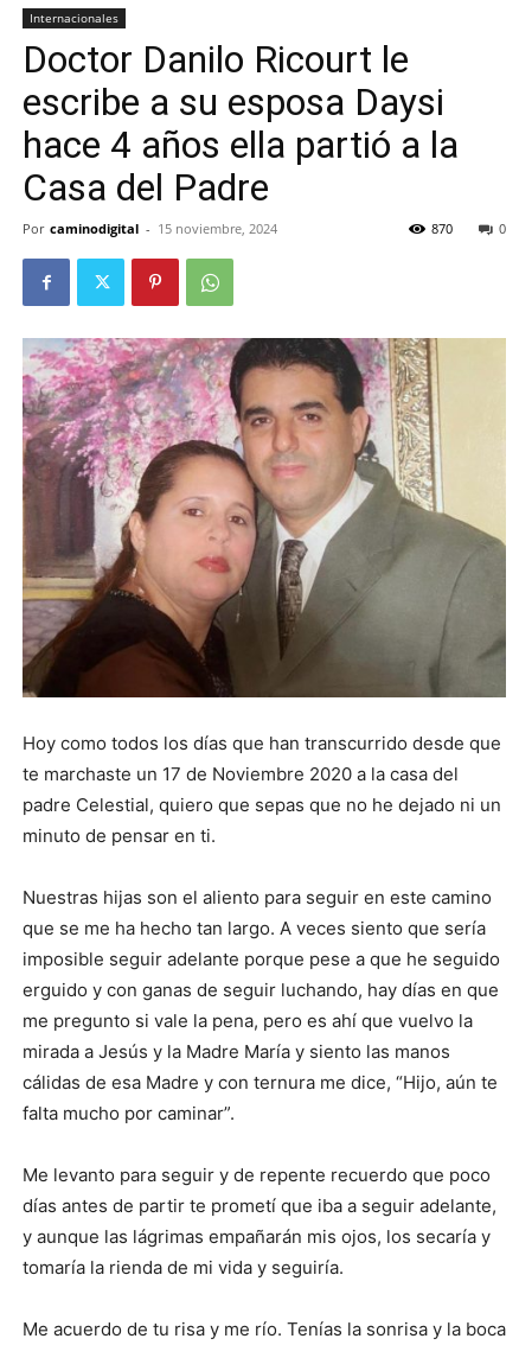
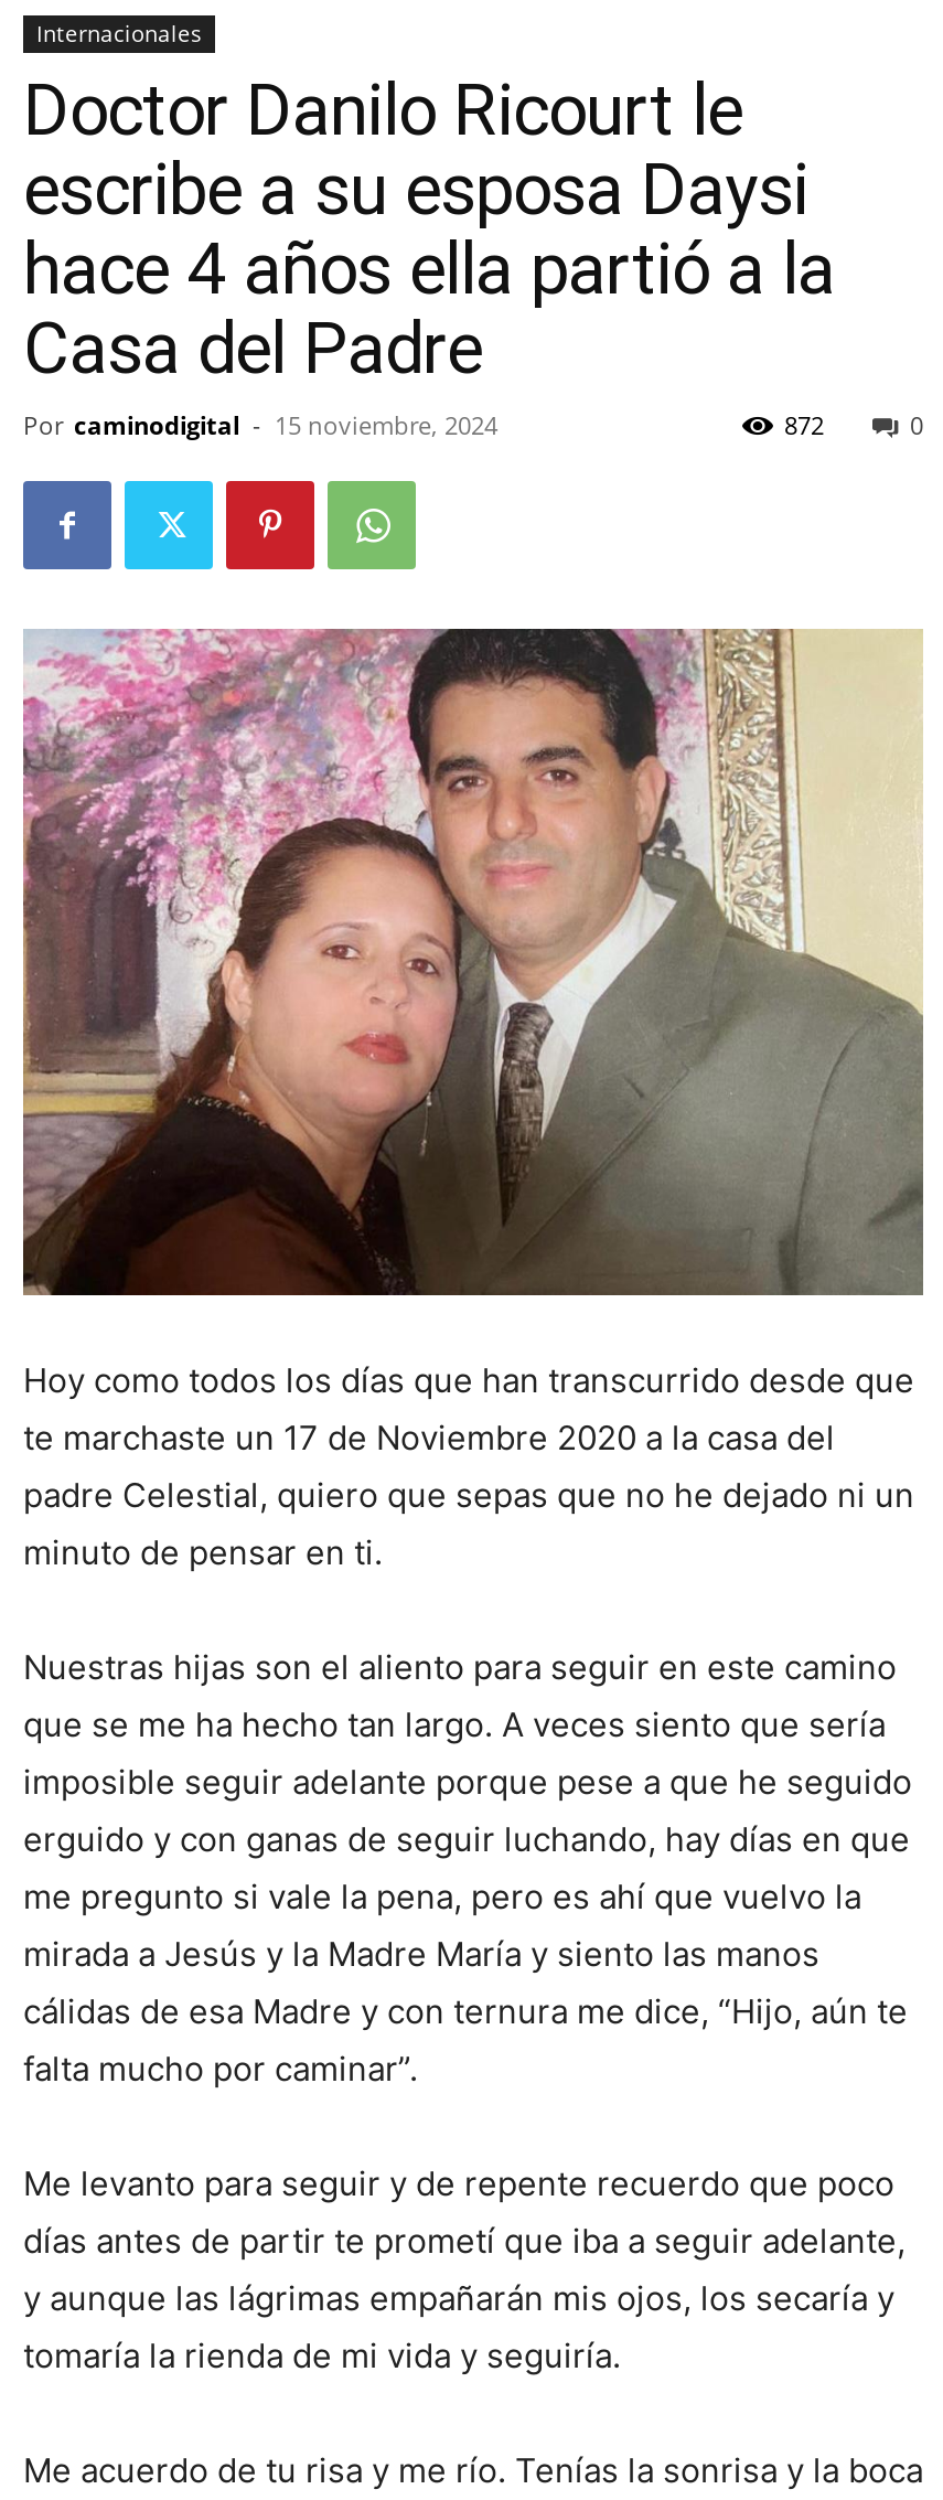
- 870
+ 872
